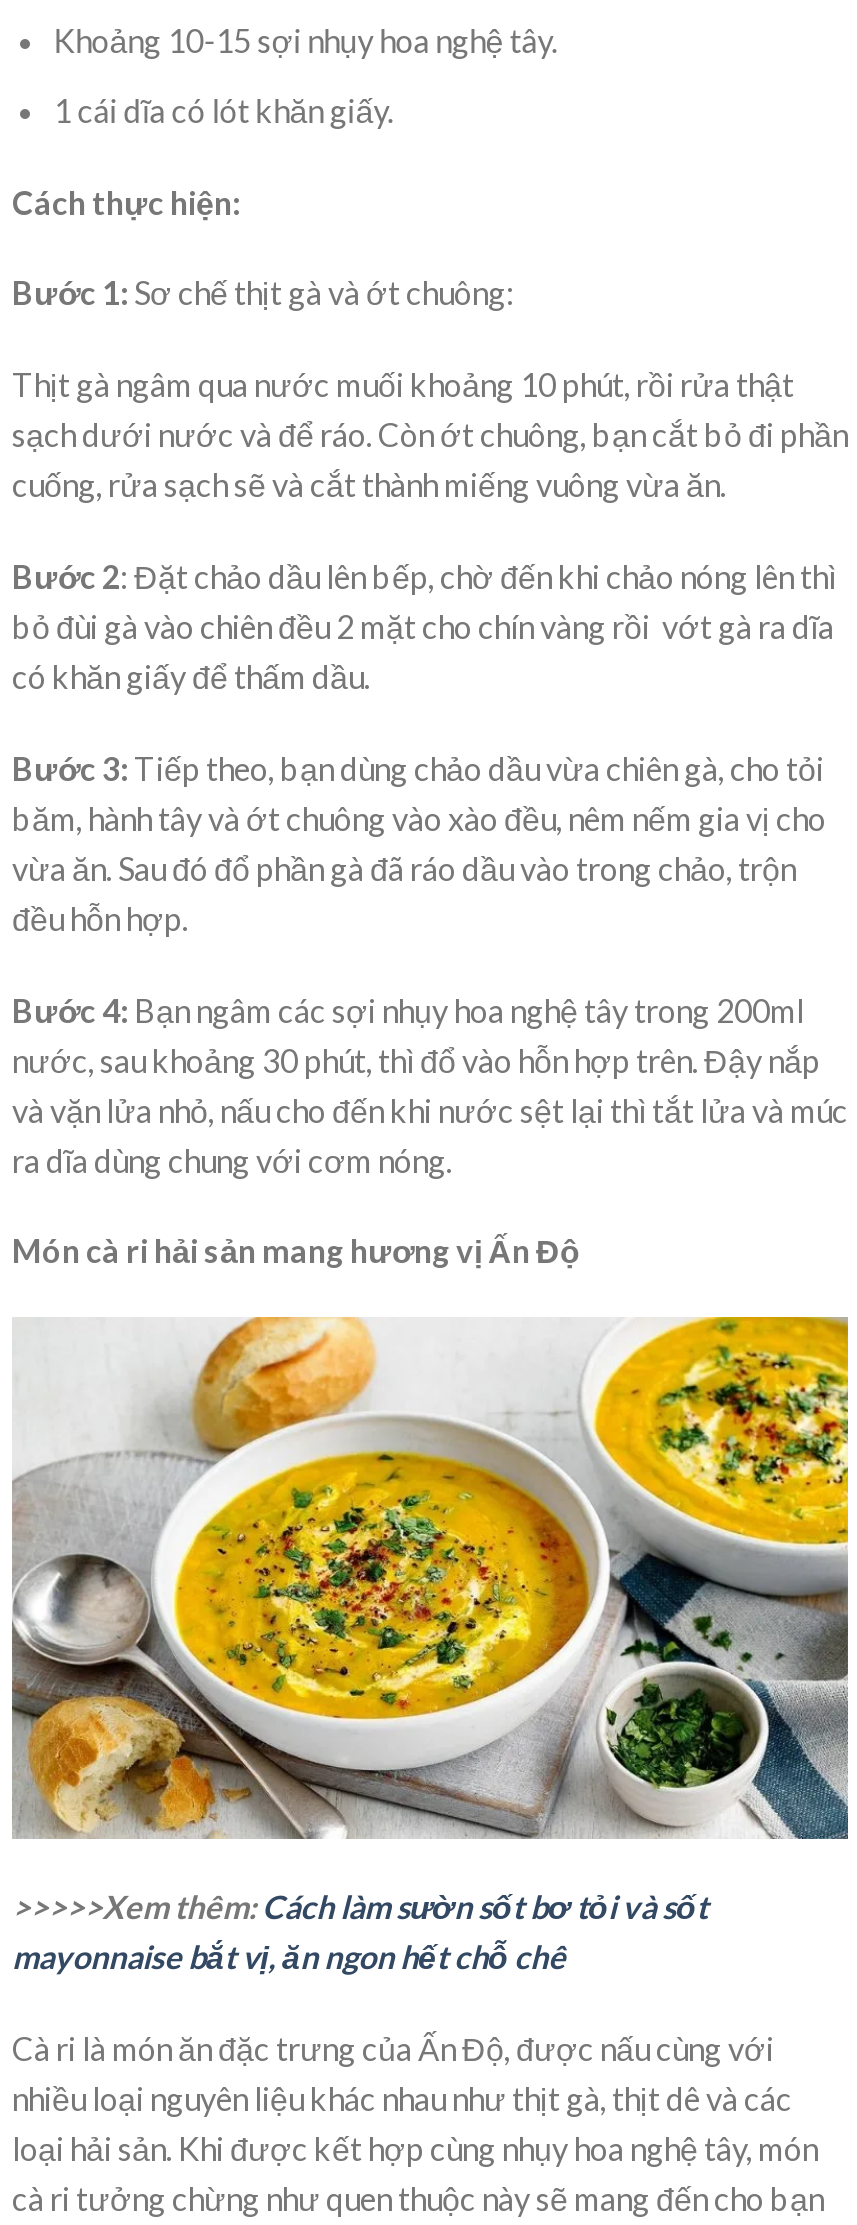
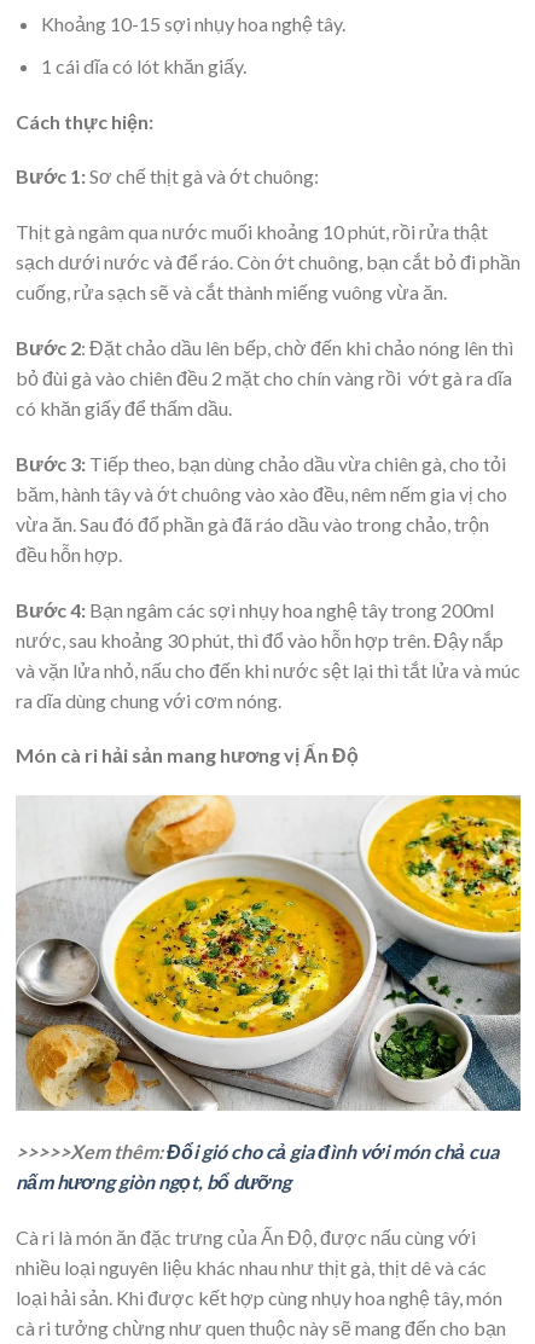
- >>>>>Xem thêm: Cách làm sườn sốt bơ tỏi và sốt
- mayonnaise bắt vị, ăn ngon hết chỗ chê
+ >>>>>Xem thêm: Đổi gió cho cả gia đình với món chả cua
+ nấm hương giòn ngọt, bổ dưỡng
